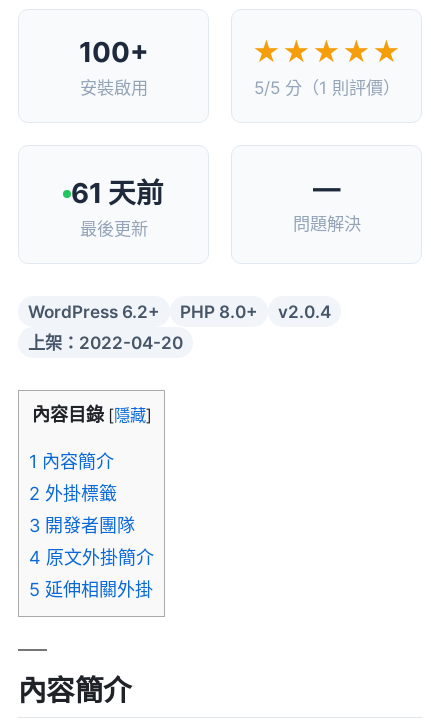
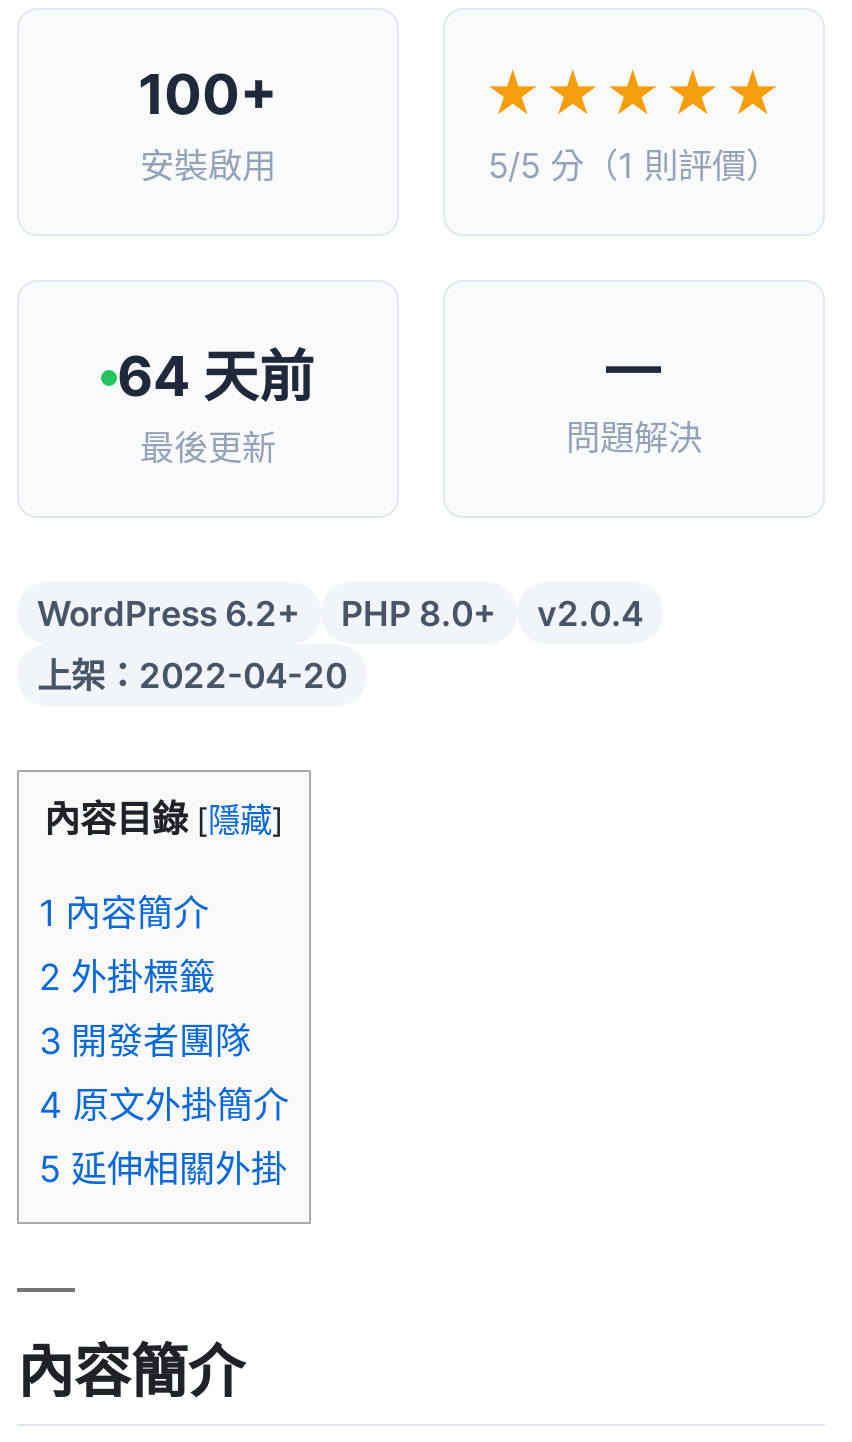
- 61 天前
+ 64 天前
